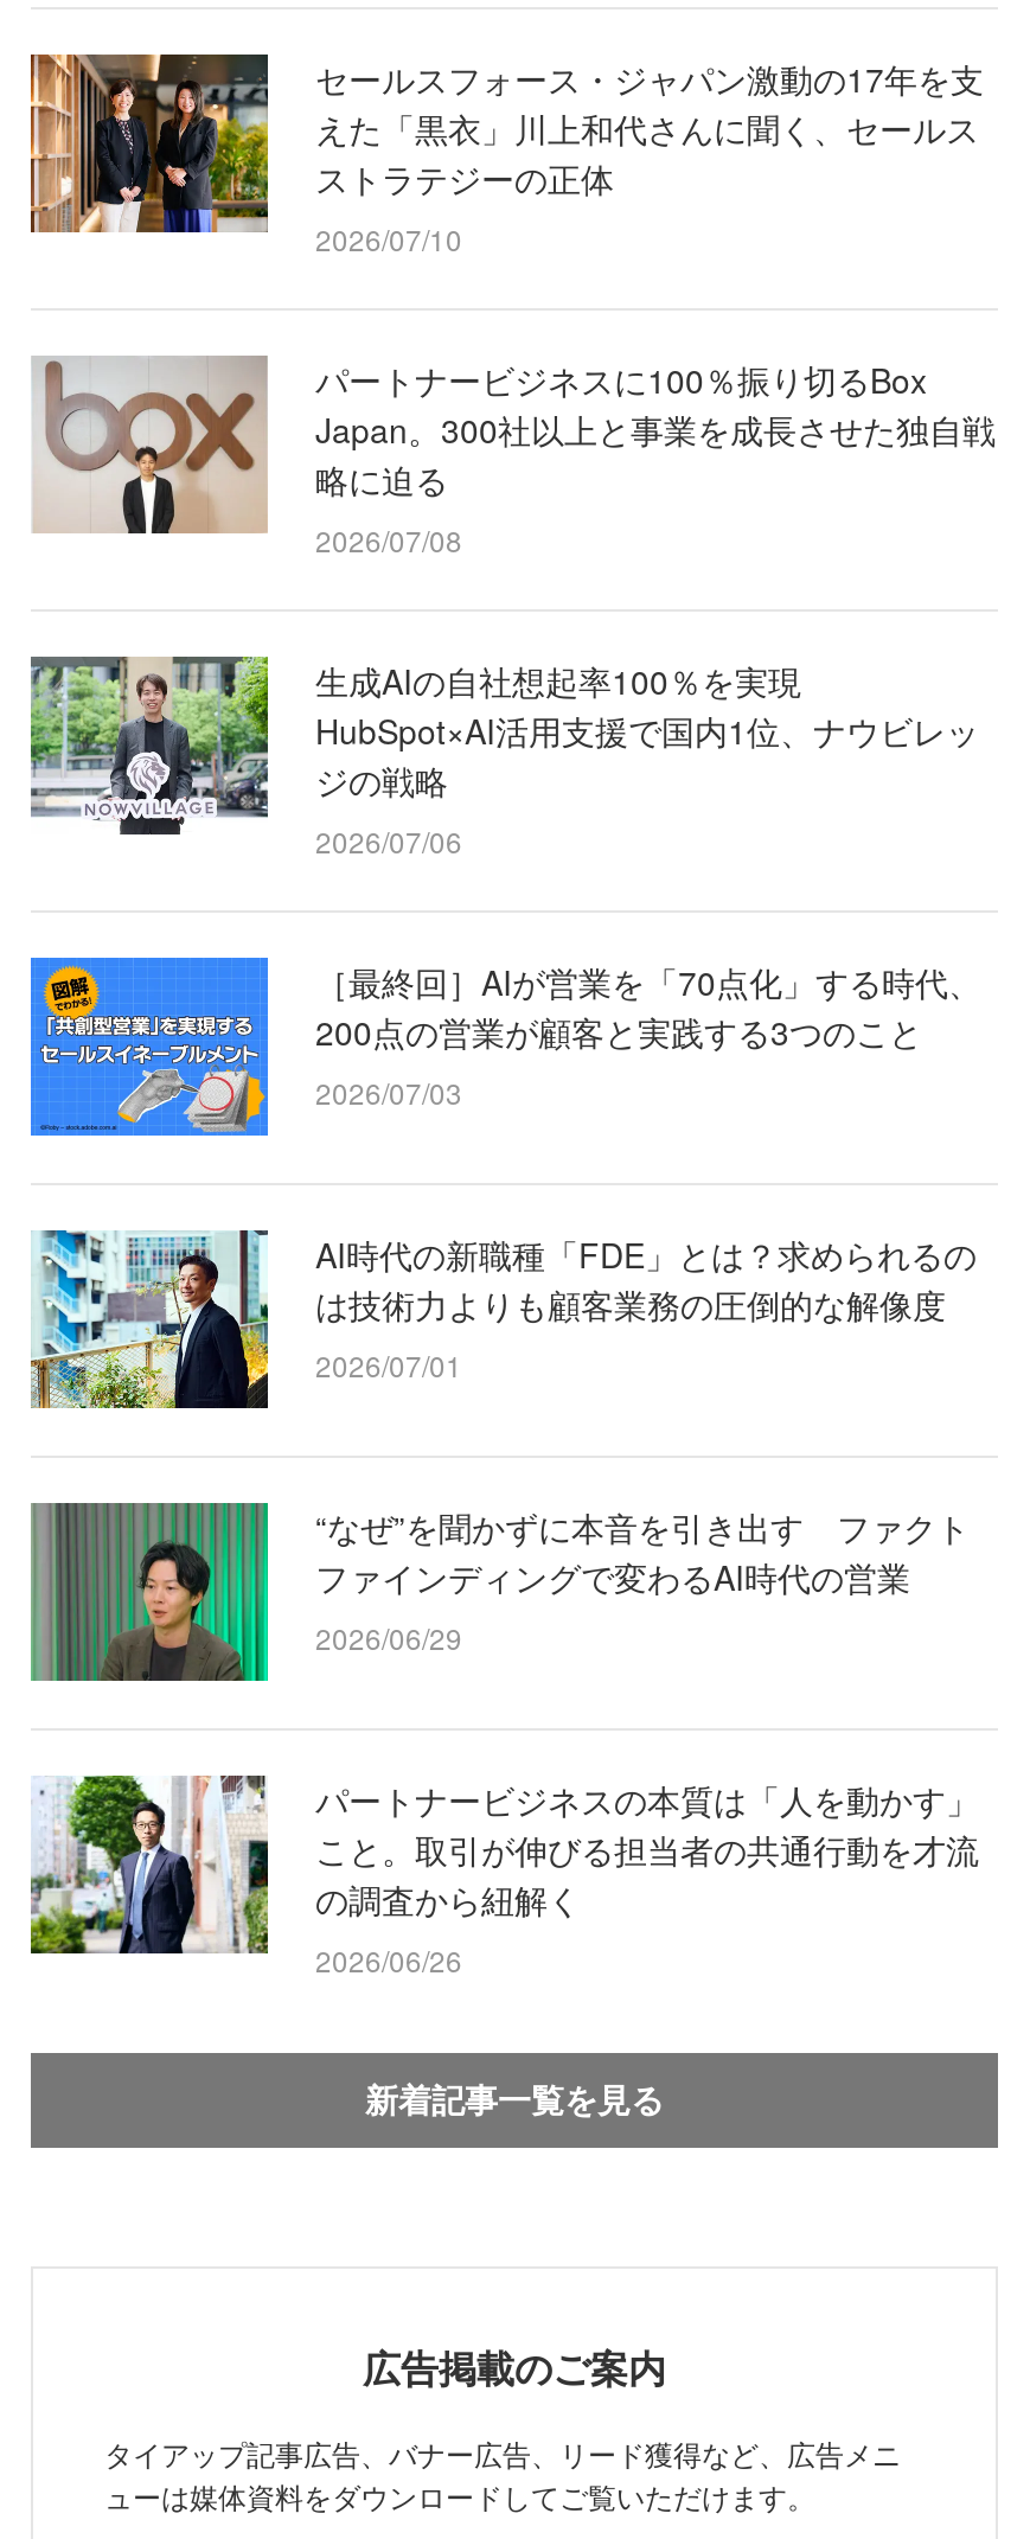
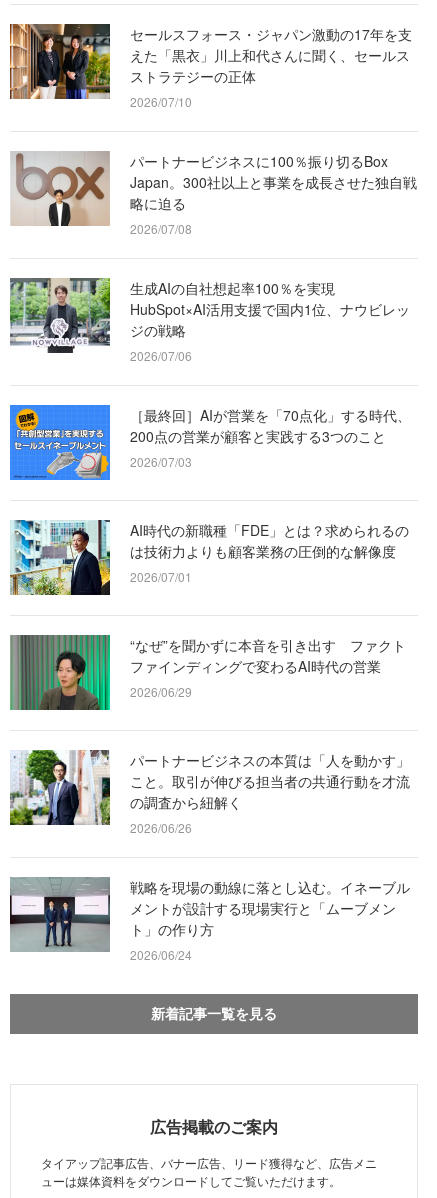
+ [image]
+ 戦略を現場の動線に落とし込む。イネーブル
+ メントが設計する現場実行と「ムーブメン
+ ト」の作り方
+ 2026/06/24
